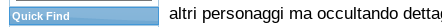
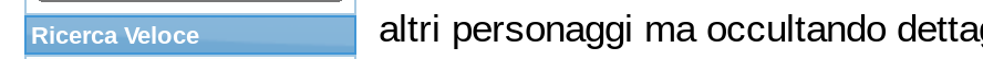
- Quick Find
+ Ricerca Veloce
